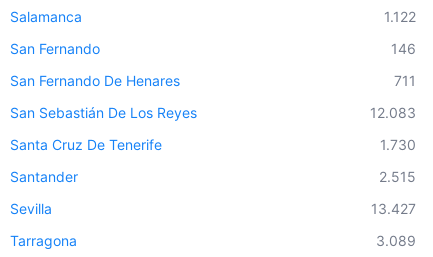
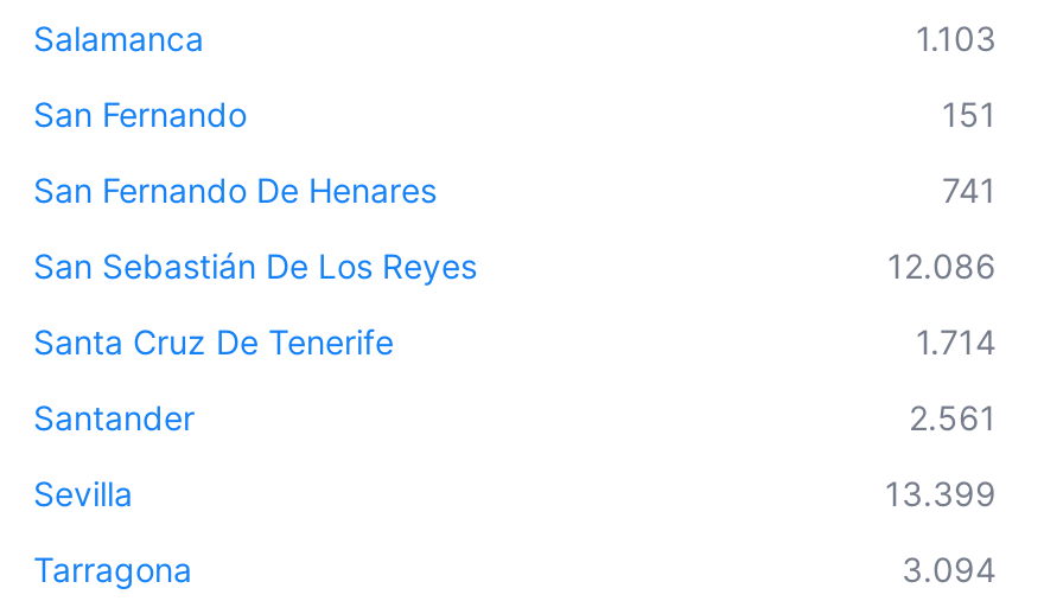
- 1.122
+ 1.103

- 146
+ 151

- 711
+ 741

- 12.083
+ 12.086

- 1.730
+ 1.714

- 2.515
+ 2.561

- 13.427
+ 13.399

- 3.089
+ 3.094
